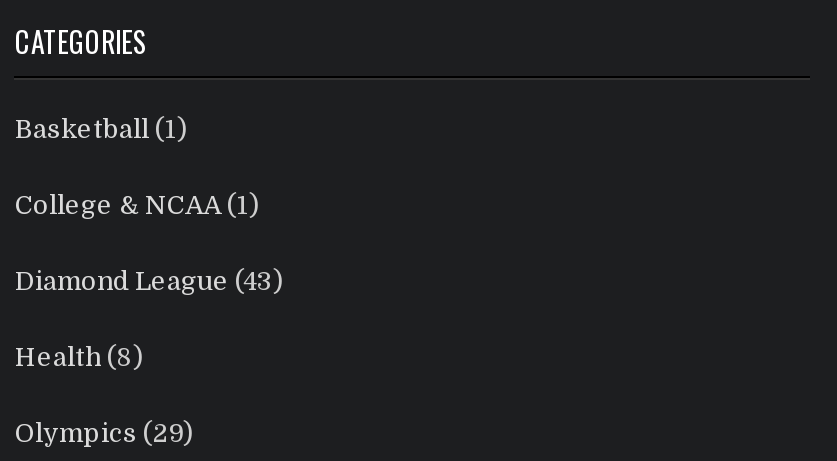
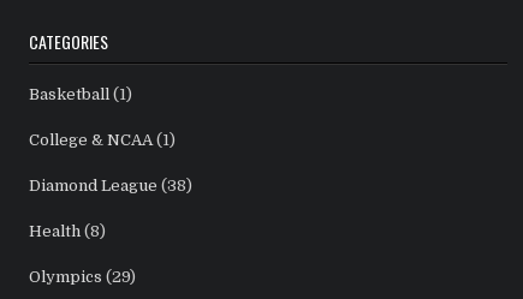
- Diamond League (43)
+ Diamond League (38)
